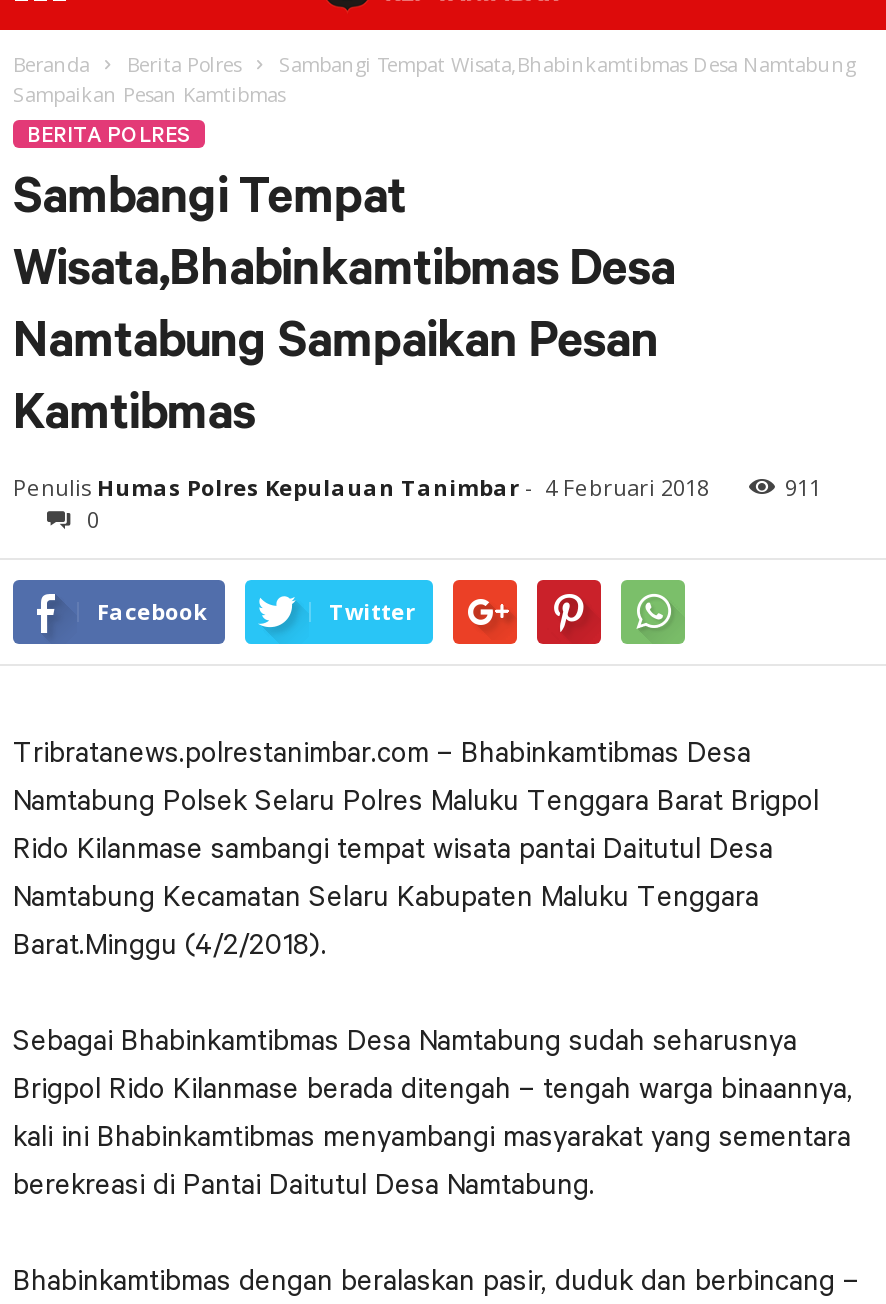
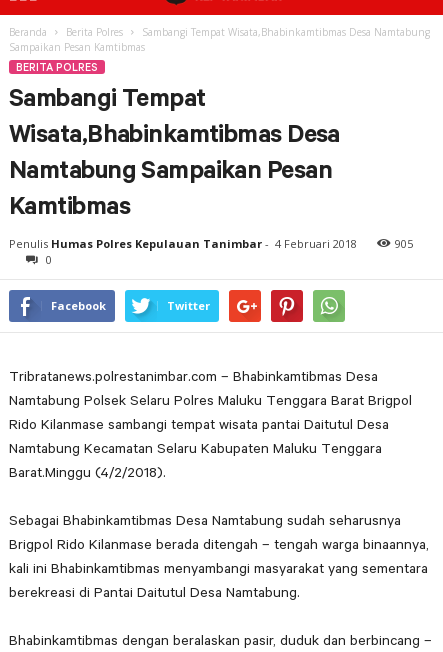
- 911
+ 905
